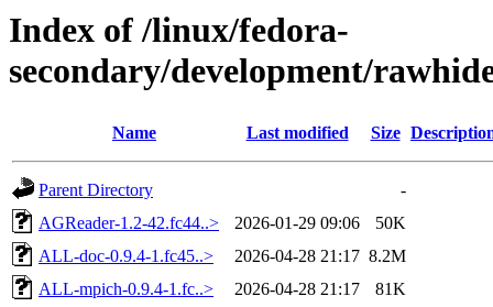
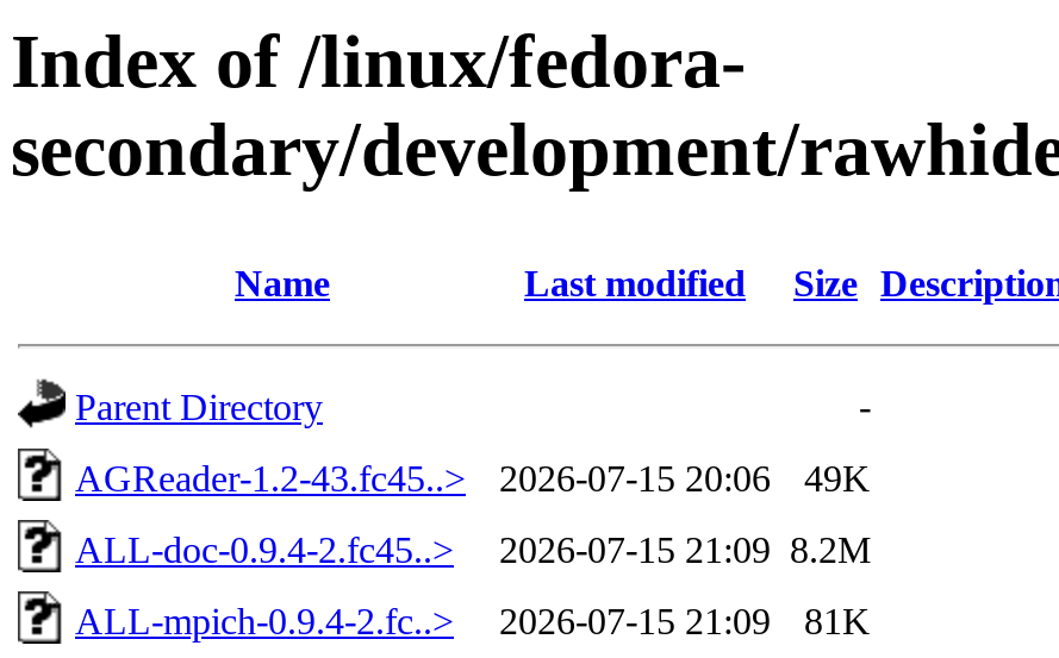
- AGReader-1.2-42.fc44..>
- 2026-01-29 09:06
- 50K
+ AGReader-1.2-43.fc45..>
+ 2026-07-15 20:06
+ 49K

- ALL-doc-0.9.4-1.fc45..>
- 2026-04-28 21:17 8.2M
+ ALL-doc-0.9.4-2.fc45..>
+ 2026-07-15 21:09 8.2M

- ALL-mpich-0.9.4-1.fc..>
- 2026-04-28 21:17
+ ALL-mpich-0.9.4-2.fc..>
+ 2026-07-15 21:09
